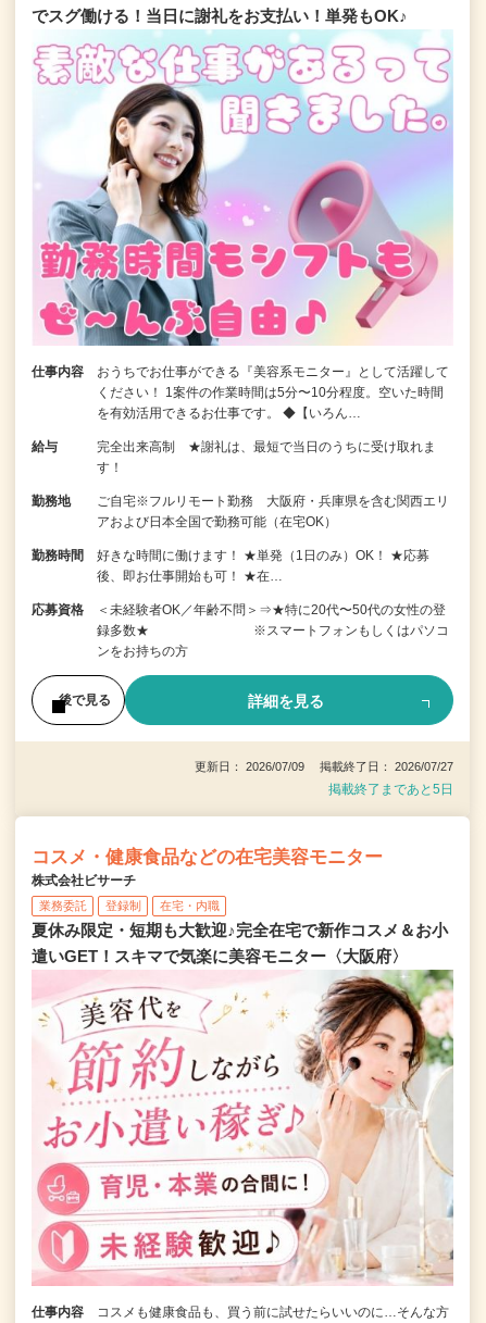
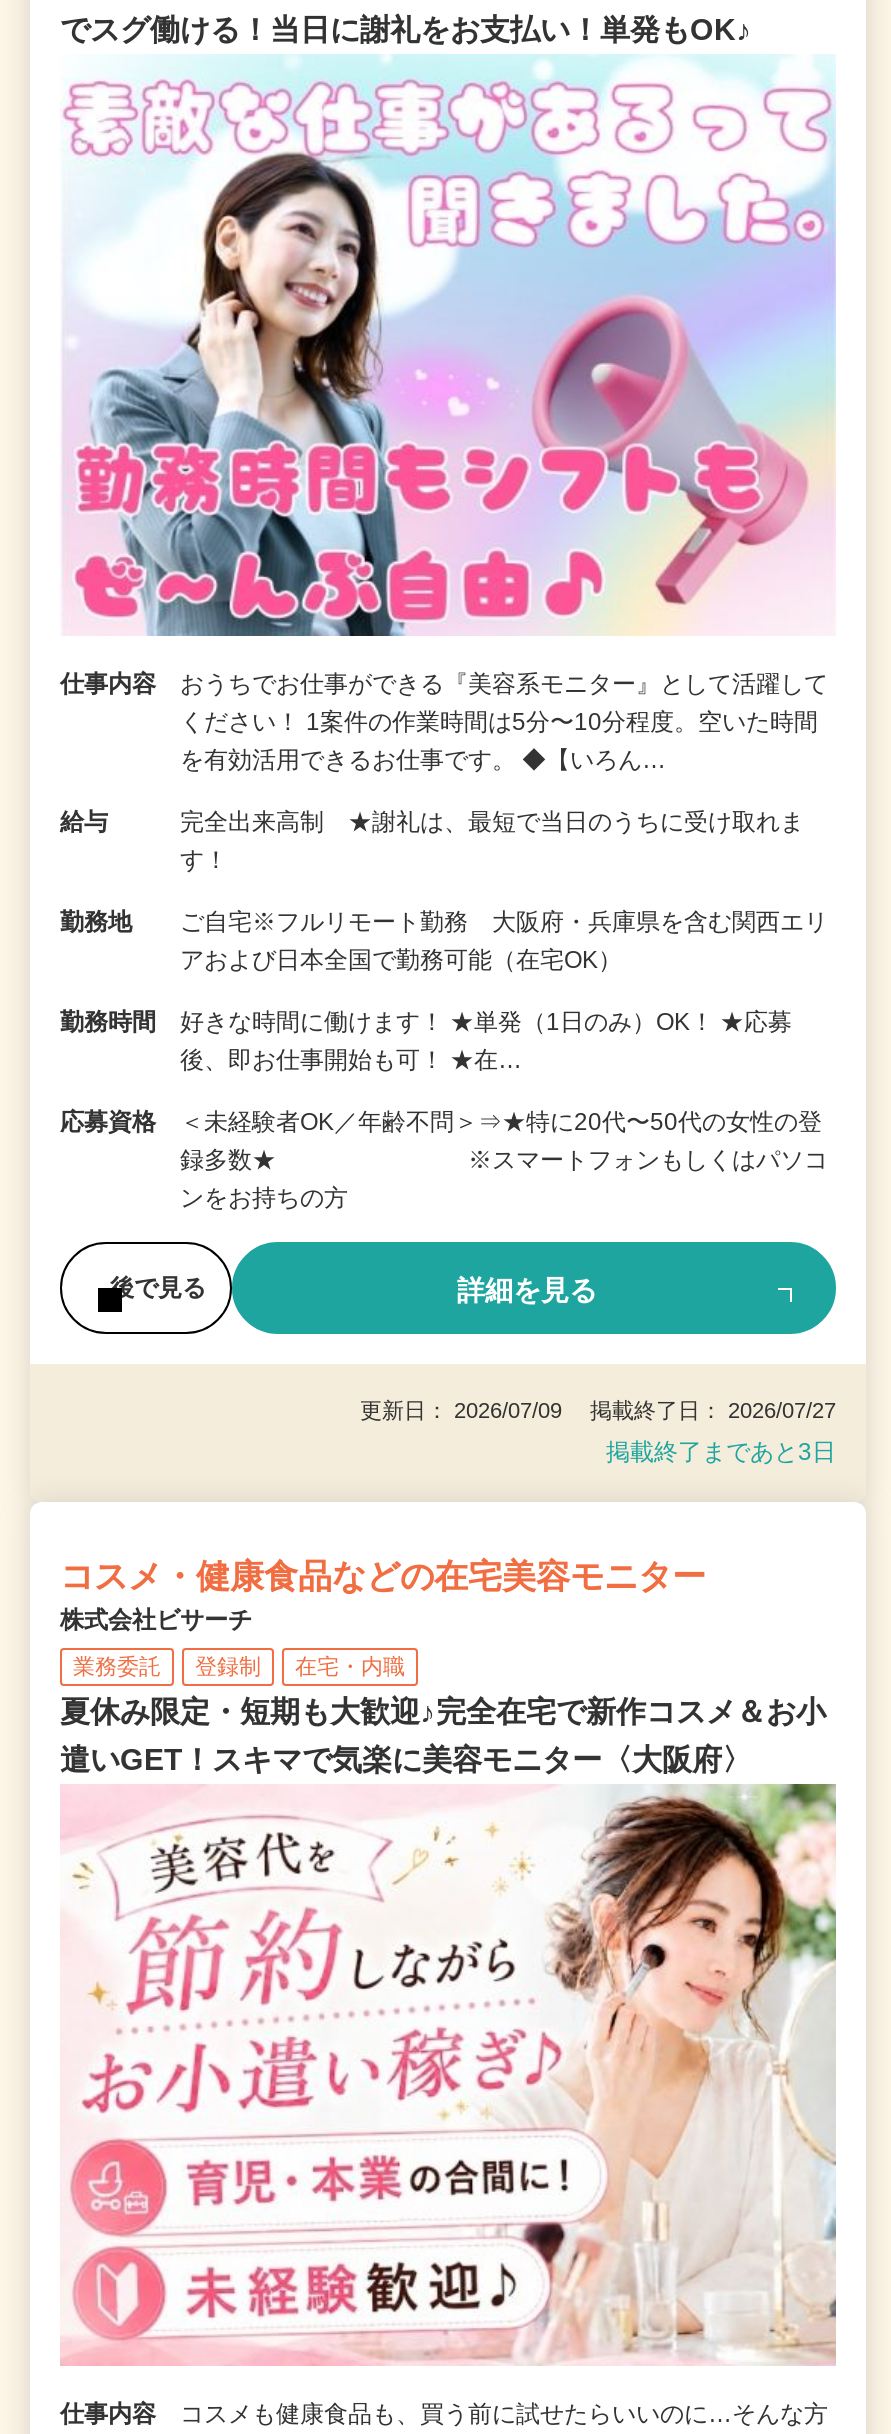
- 掲載終了まであと5日
+ 掲載終了まであと3日
